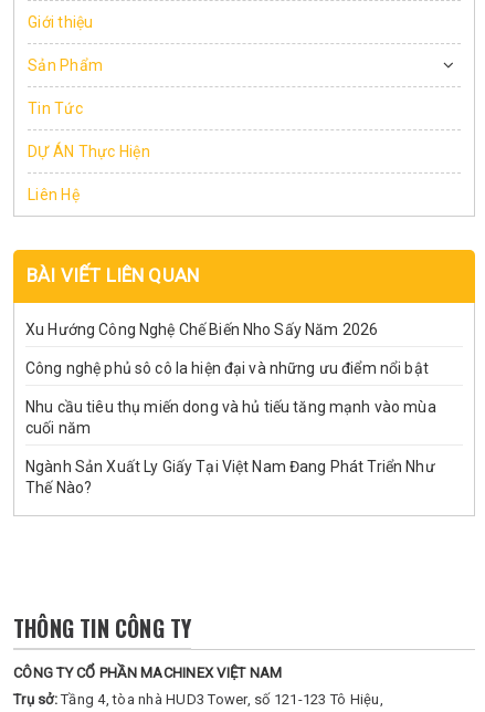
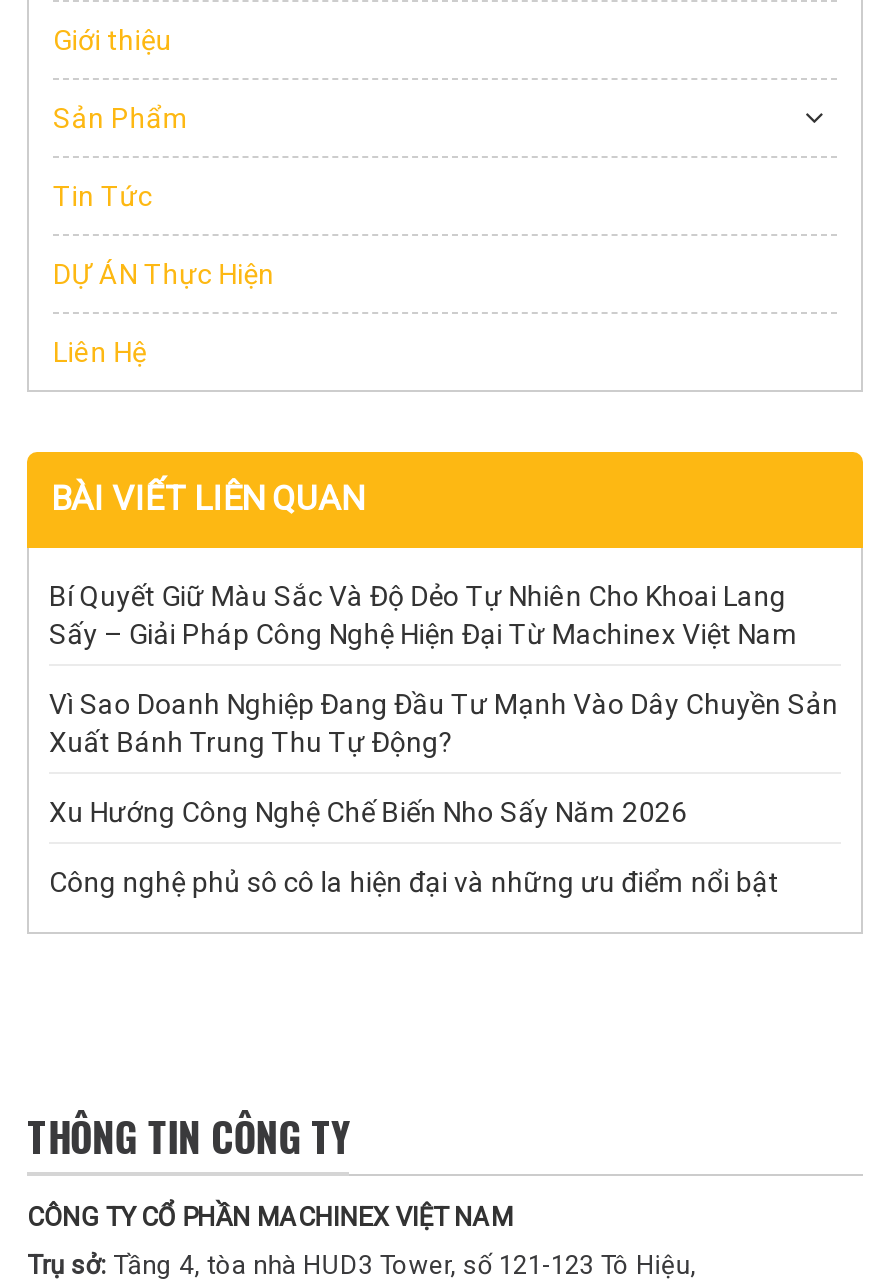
+ Bí Quyết Giữ Màu Sắc Và Độ Dẻo Tự Nhiên Cho Khoai Lang
+ Sấy – Giải Pháp Công Nghệ Hiện Đại Từ Machinex Việt Nam
+ Vì Sao Doanh Nghiệp Đang Đầu Tư Mạnh Vào Dây Chuyền Sản
+ Xuất Bánh Trung Thu Tự Động?

moved down: Xu Hướng Công Nghệ Chế Biến Nho Sấy Năm 2026 | Công nghệ phủ sô cô la hiện đại và những ưu điểm nổi bật

- Nhu cầu tiêu thụ miến dong và hủ tiếu tăng mạnh vào mùa
- cuối năm
- Ngành Sản Xuất Ly Giấy Tại Việt Nam Đang Phát Triển Như
- Thế Nào?
